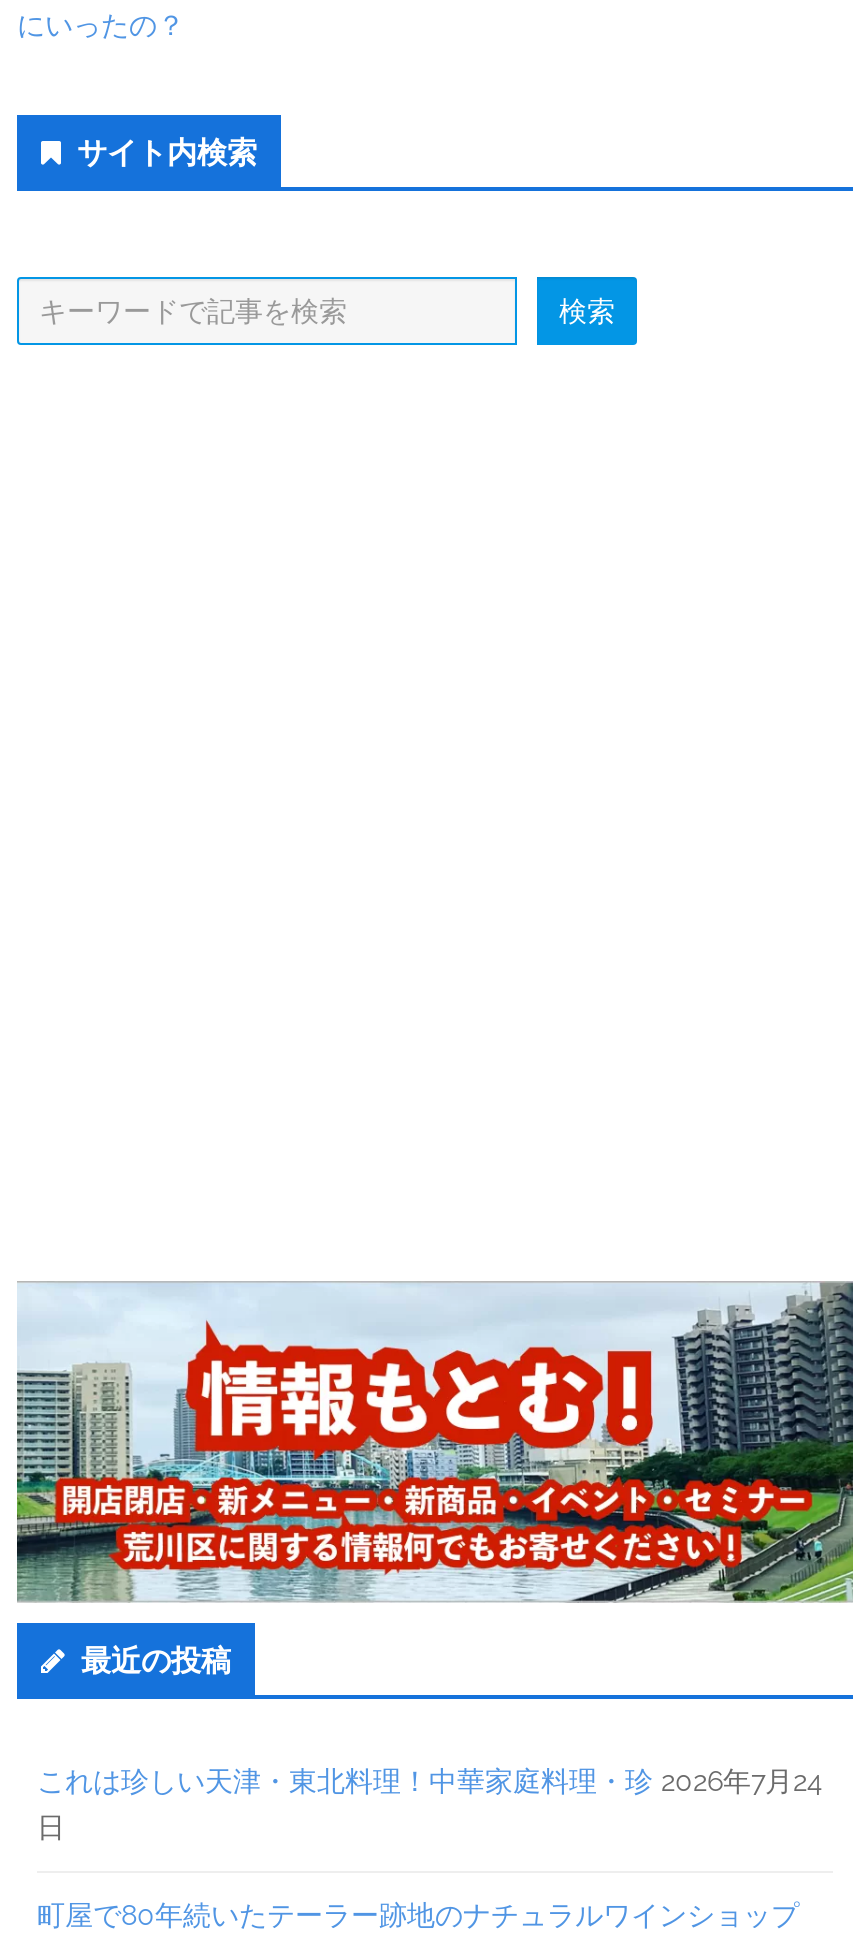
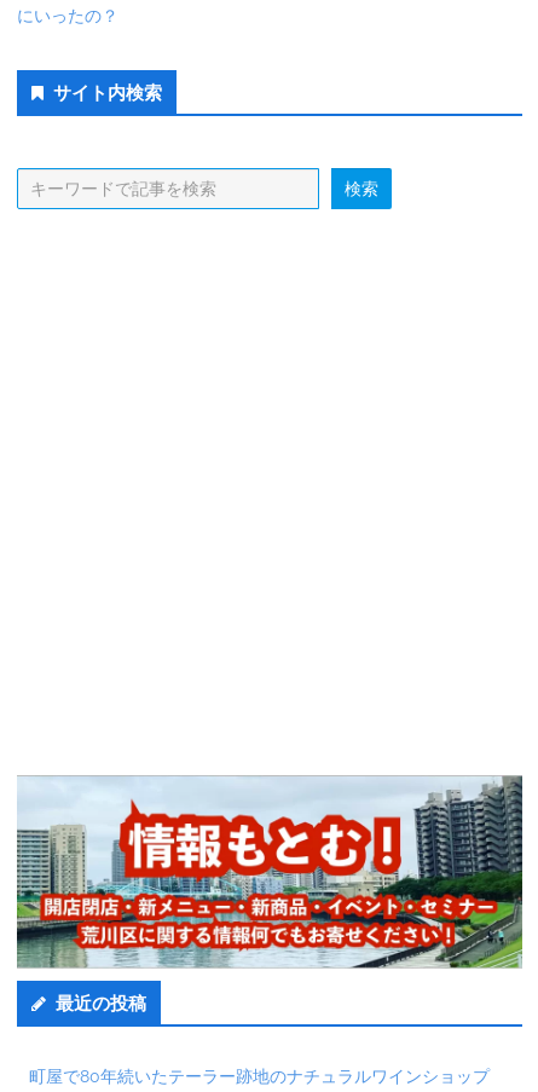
- これは珍しい天津・東北料理！中華家庭料理・珍 2026年7月24
- 日
